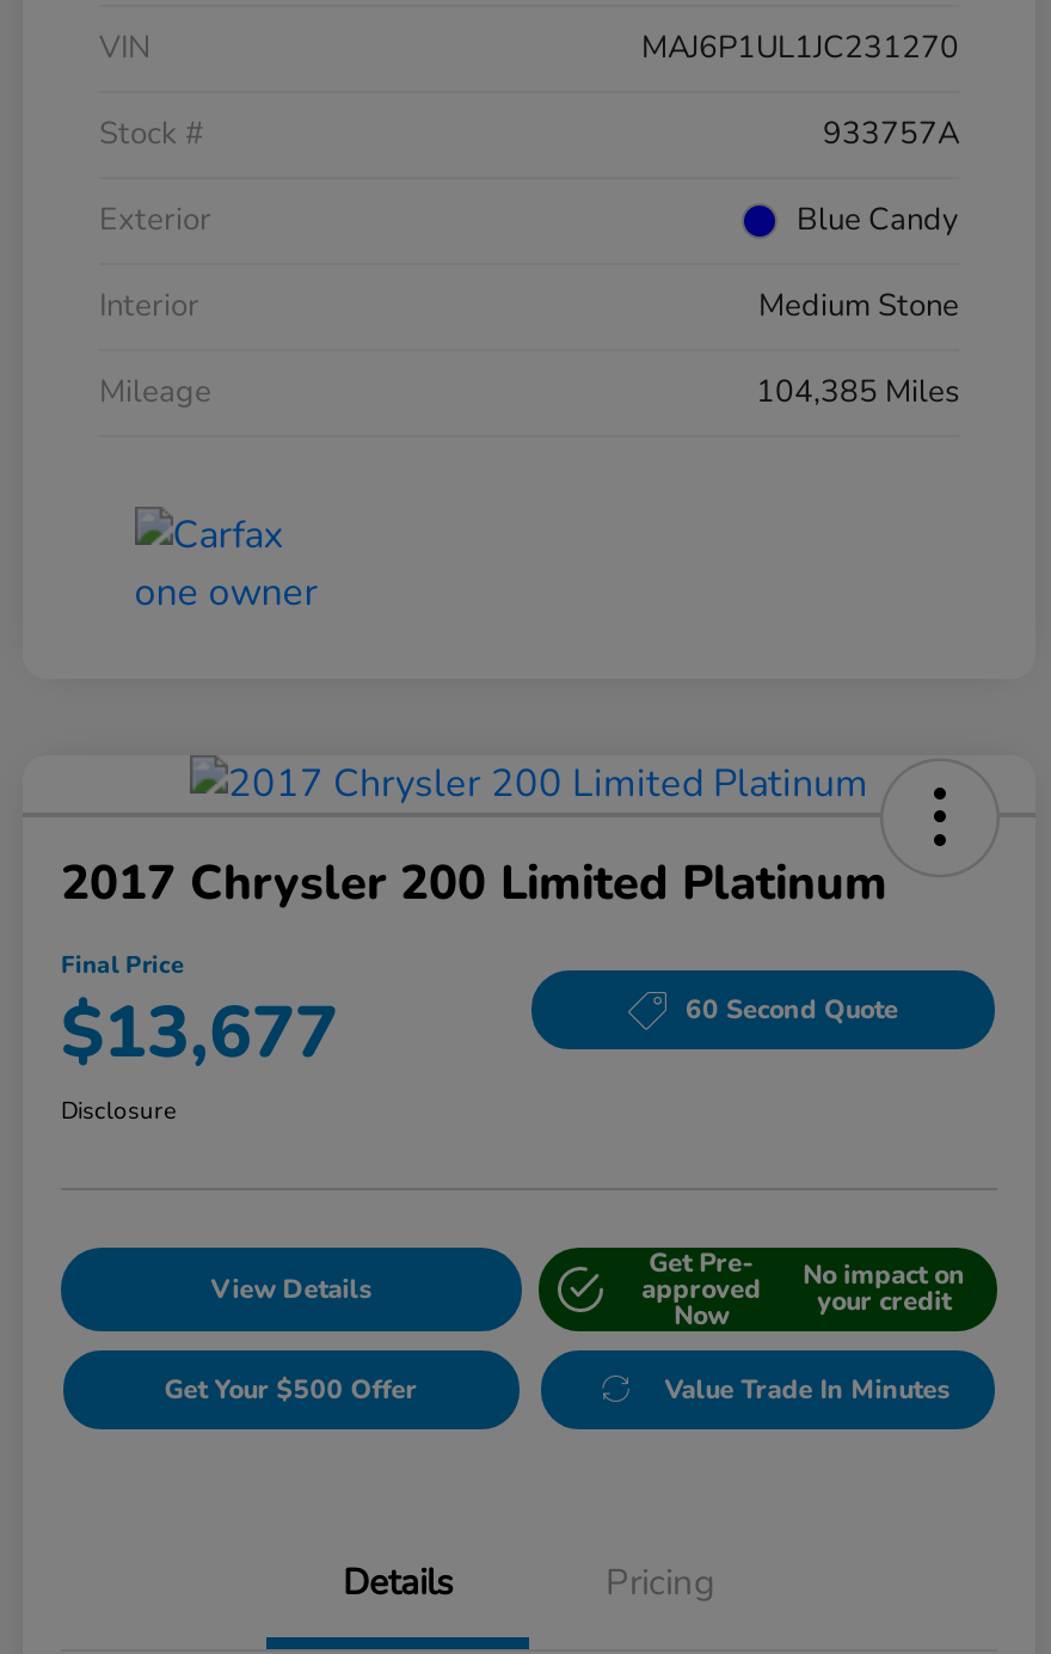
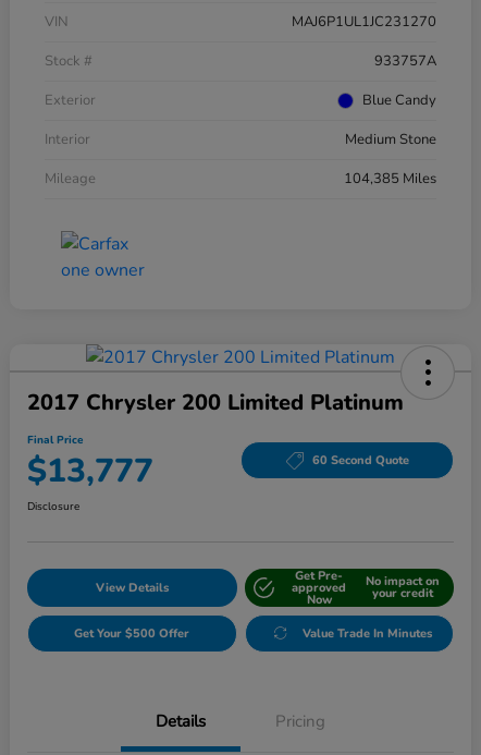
- $13,677
+ $13,777
